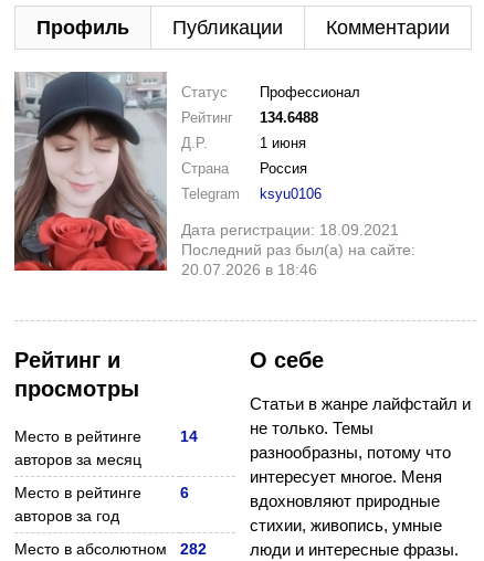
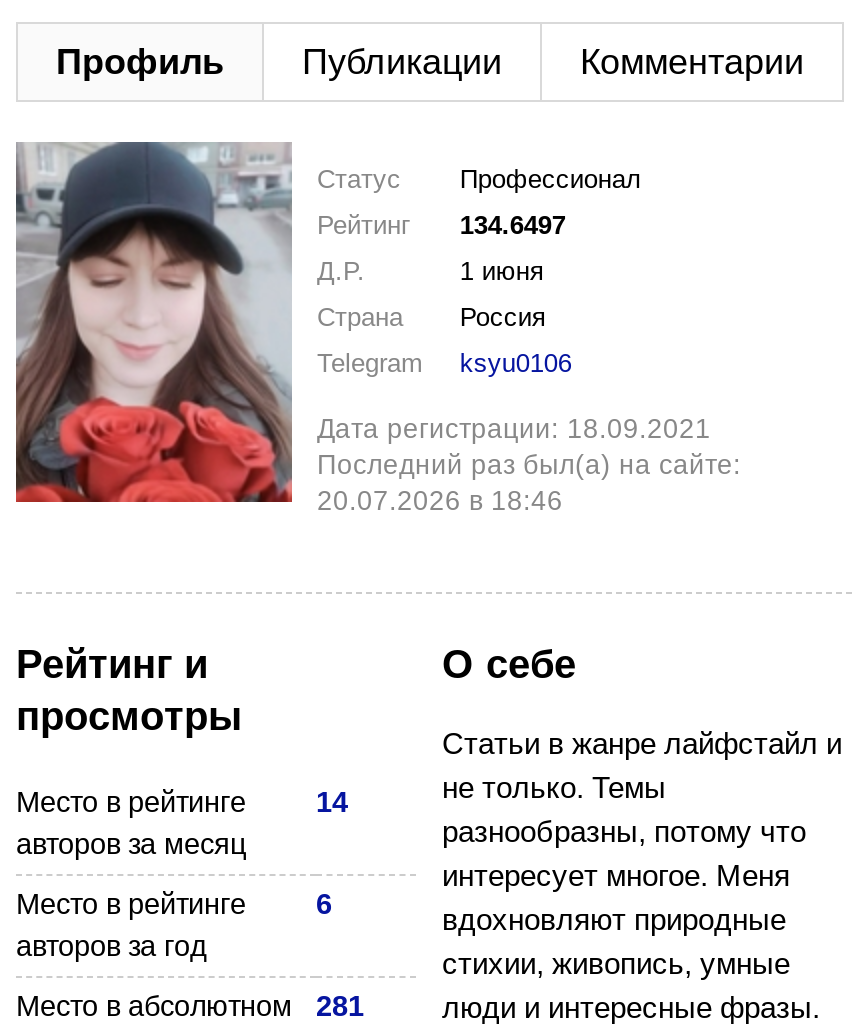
- Рейтинг 134.6488
+ Рейтинг 134.6497

- Место в абсолютном 282
+ Место в абсолютном 281
